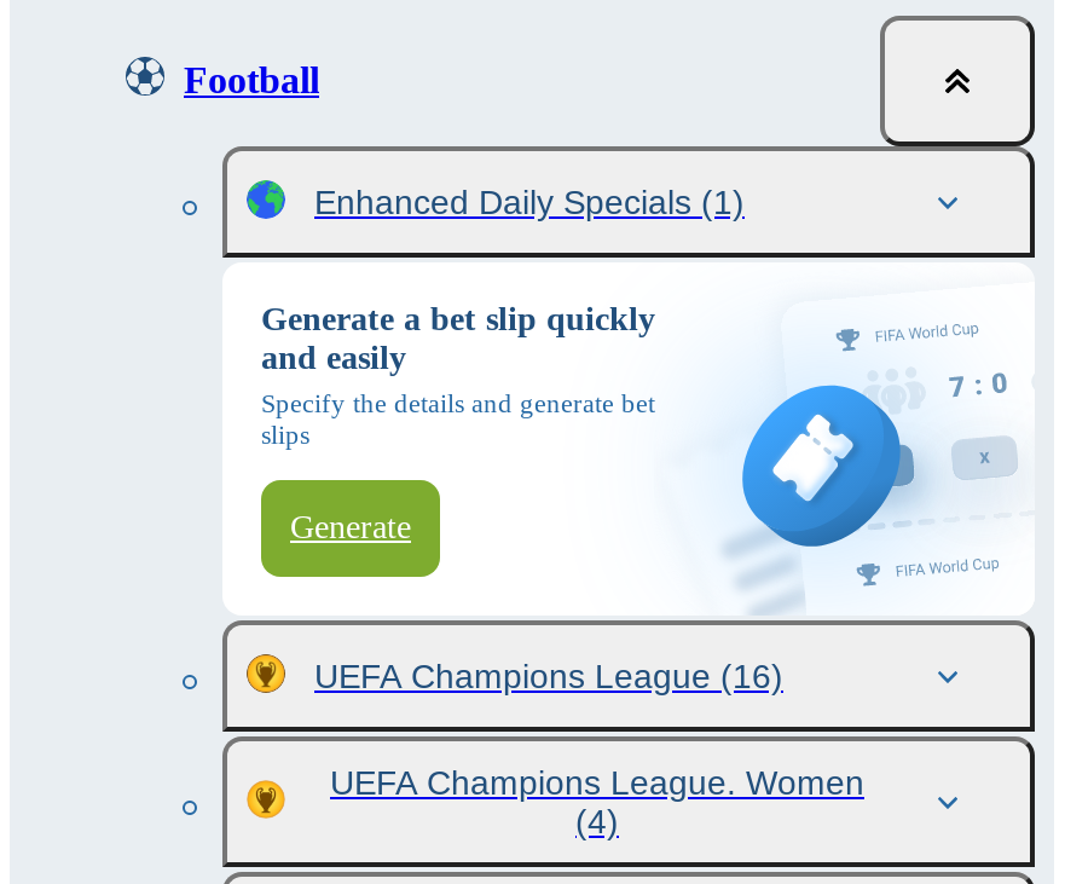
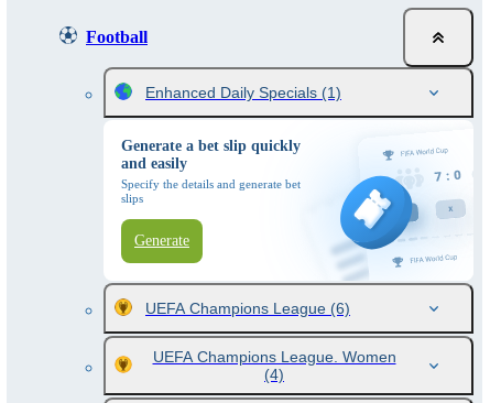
- UEFA Champions League (16)
+ UEFA Champions League (6)
